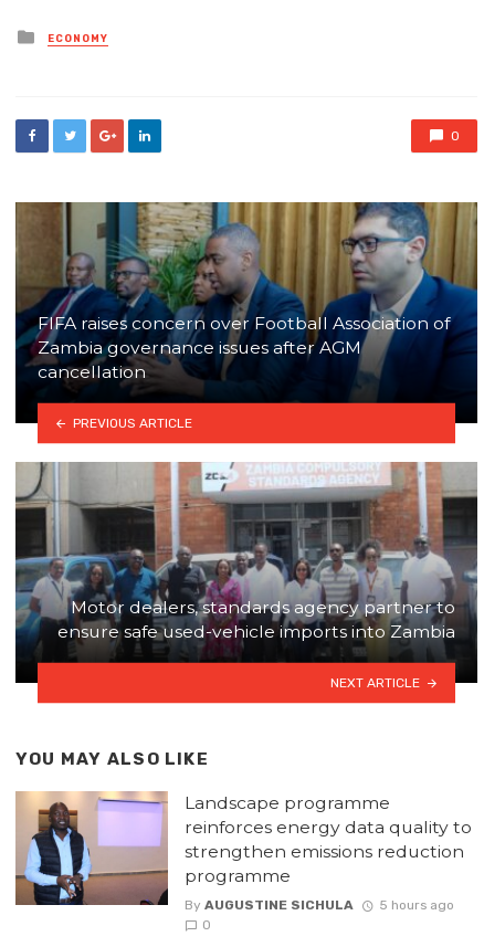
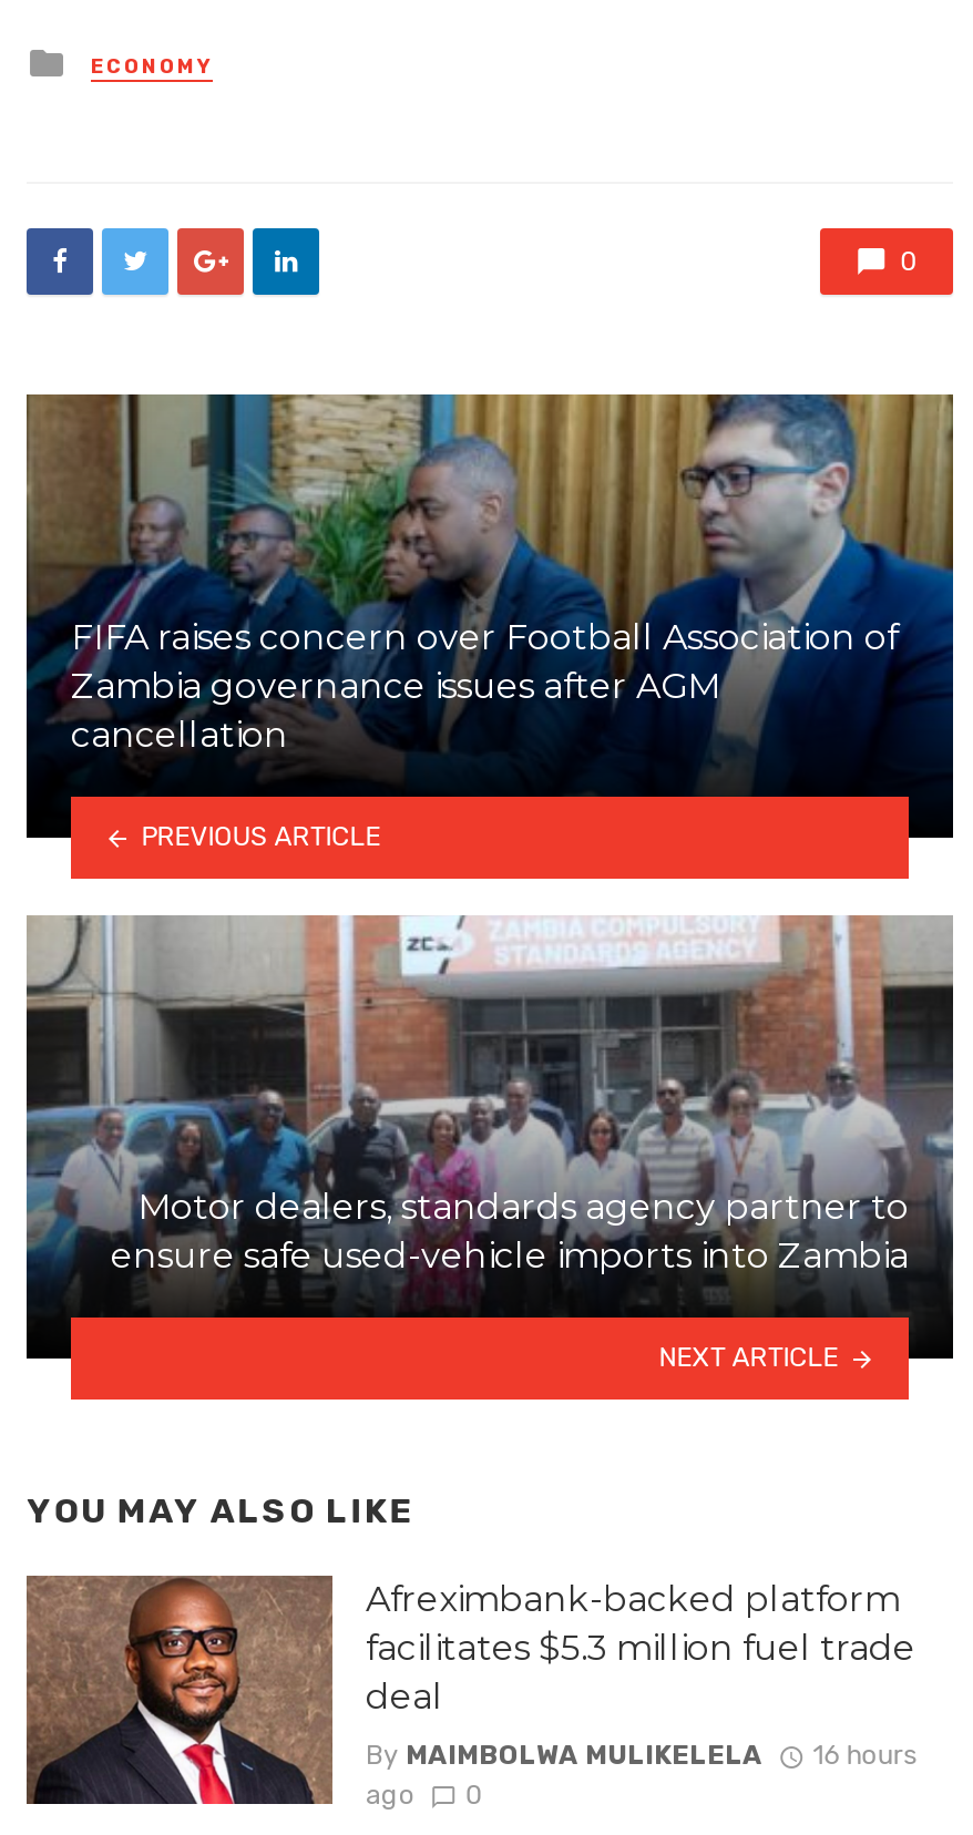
- [image]
- Landscape programme
- reinforces energy data quality to
- strengthen emissions reduction
- programme
+ [image]
+ Afreximbank-backed platform
+ facilitates $5.3 million fuel trade
+ deal

- By AUGUSTINE SICHULA
- 5 hours ago
+ By MAIMBOLWA MULIKELELA
+ 16 hours
+ ago
